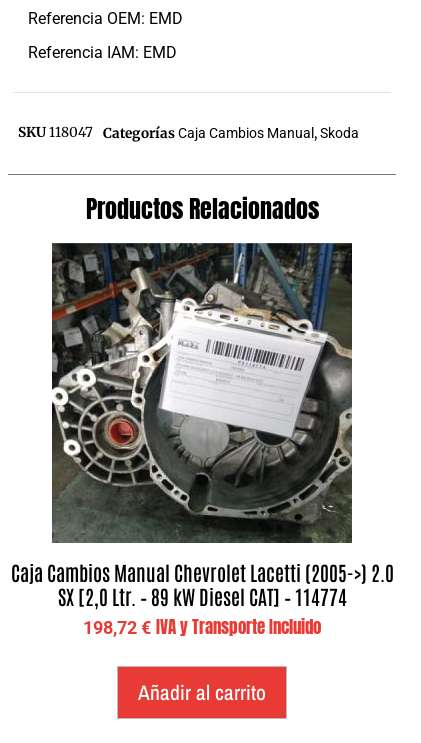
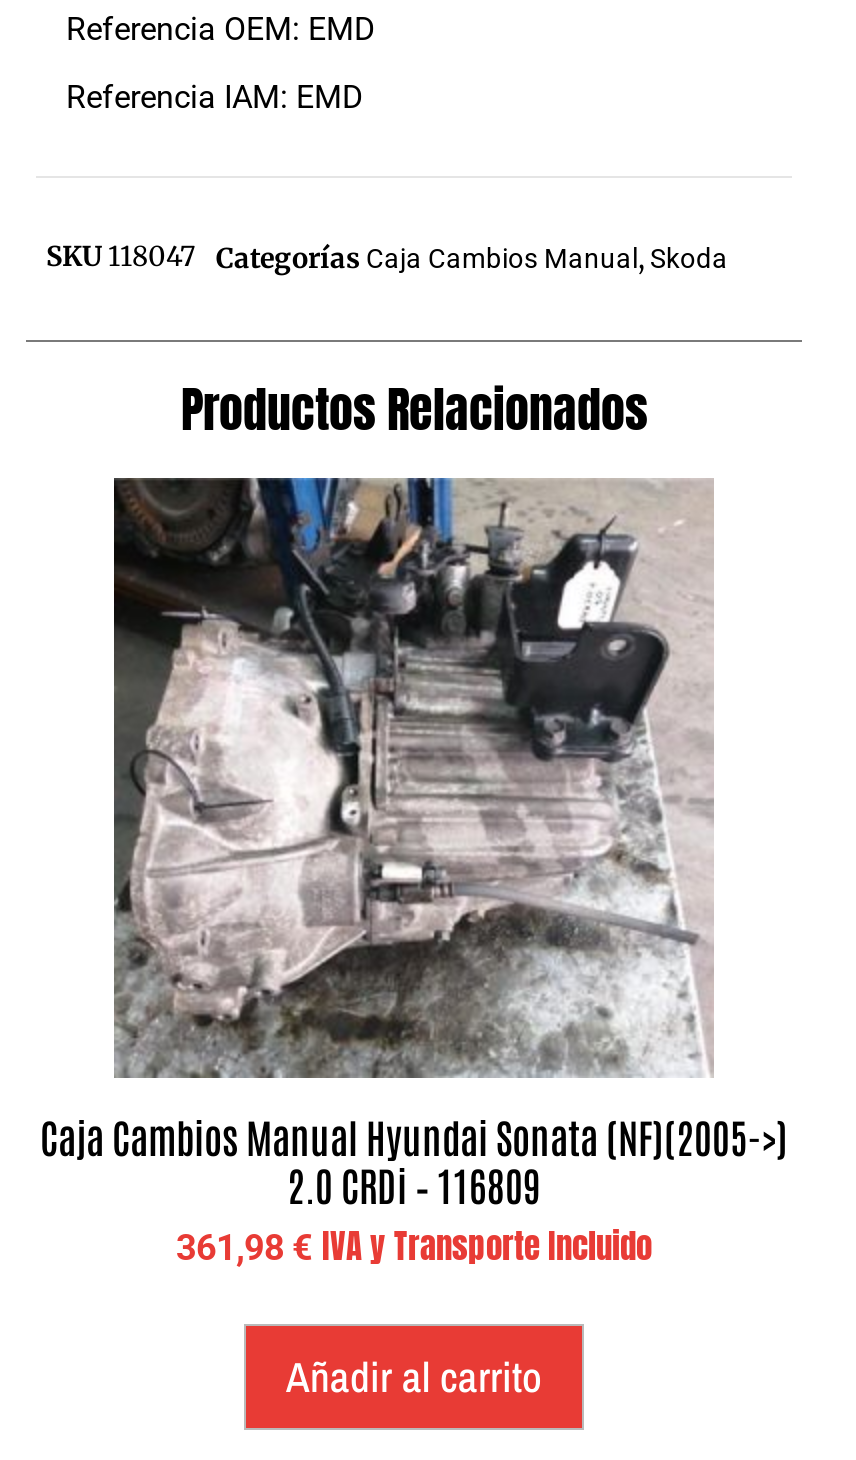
- [image]
- Caja Cambios Manual Chevrolet Lacetti (2005->) 2.0
- SX [2,0 Ltr. – 89 kW Diesel CAT] – 114774
- 198,72 € IVA y Transporte Incluido
+ [image]
+ Caja Cambios Manual Hyundai Sonata (NF)(2005->)
+ 2.0 CRDi – 116809
+ 361,98 € IVA y Transporte Incluido
